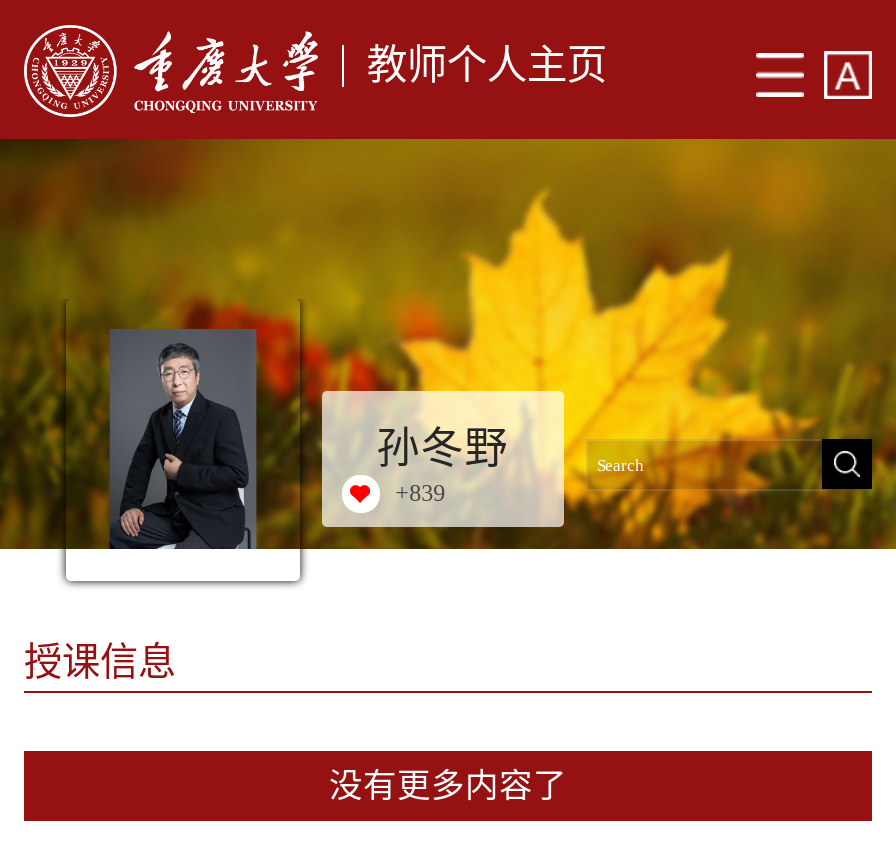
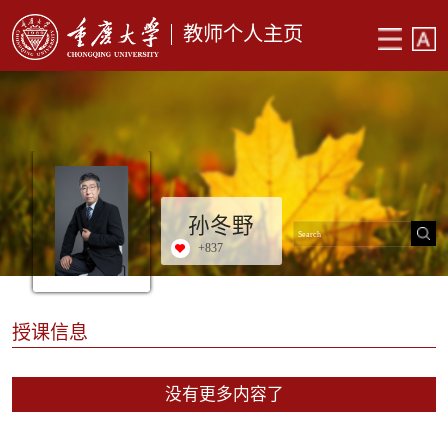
- +839
+ +837
